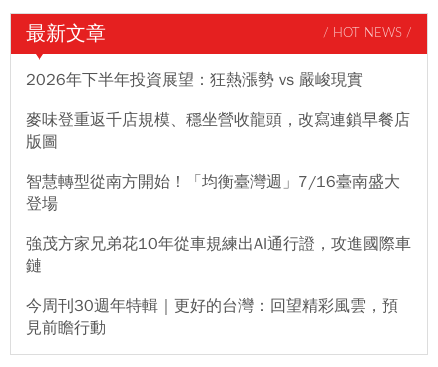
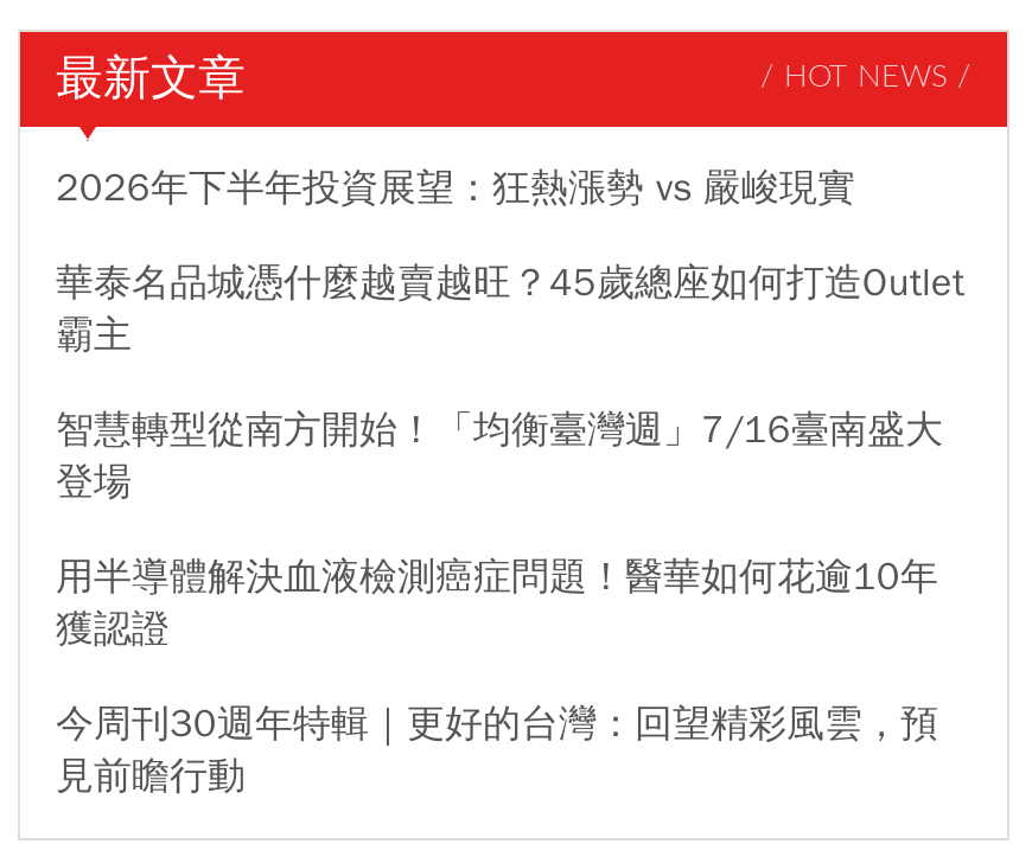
- 麥味登重返千店規模、穩坐營收龍頭，改寫連鎖早餐店
- 版圖
+ 華泰名品城憑什麼越賣越旺？45歲總座如何打造Outlet
+ 霸主

- 強茂方家兄弟花10年從車規練出AI通行證，攻進國際車
- 鏈
+ 用半導體解決血液檢測癌症問題！醫華如何花逾10年
+ 獲認證
